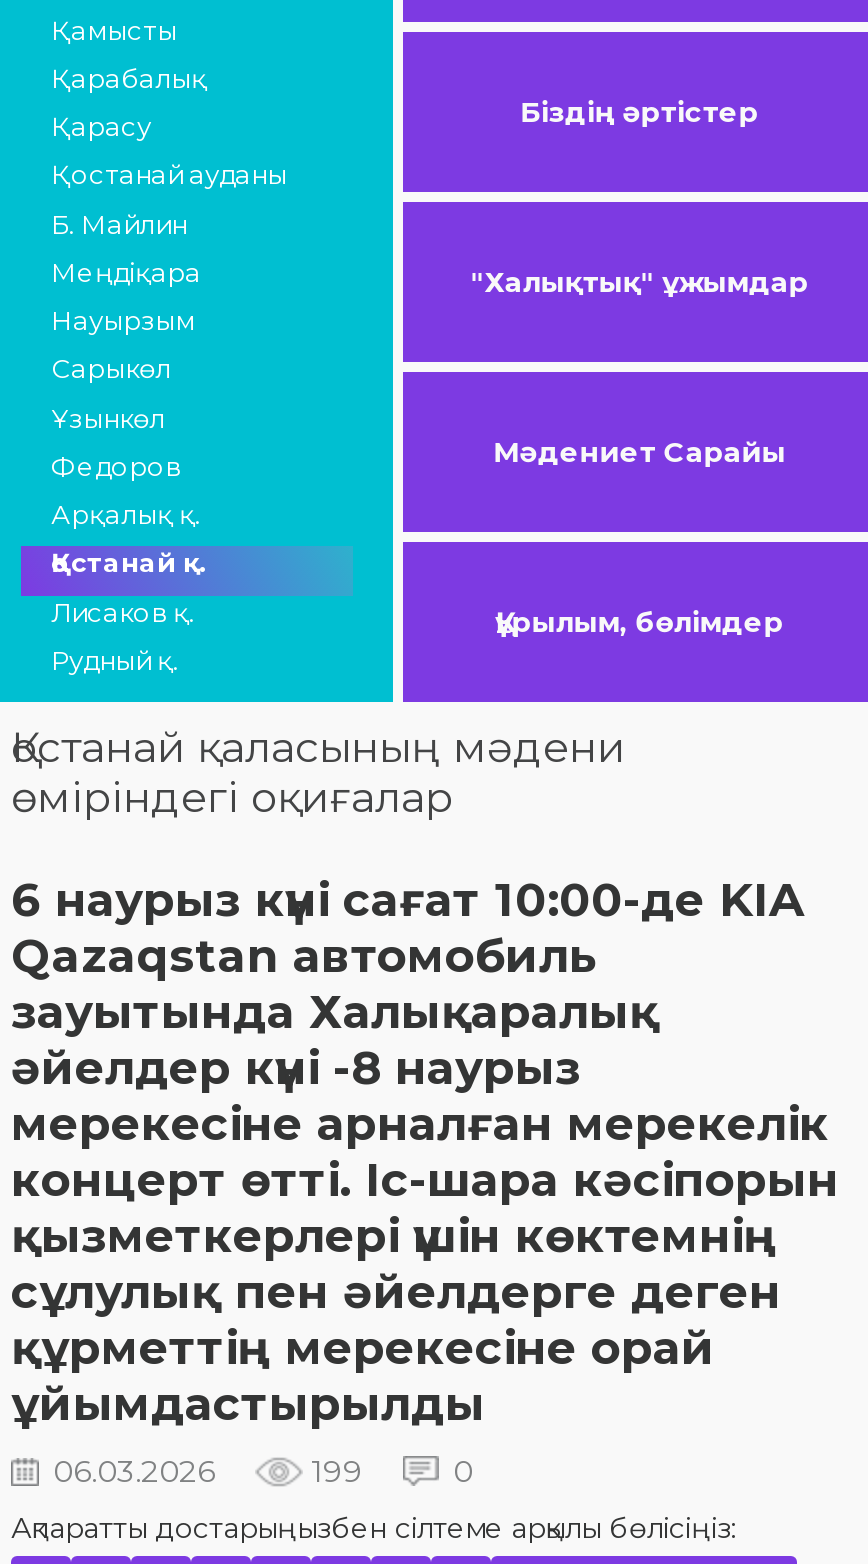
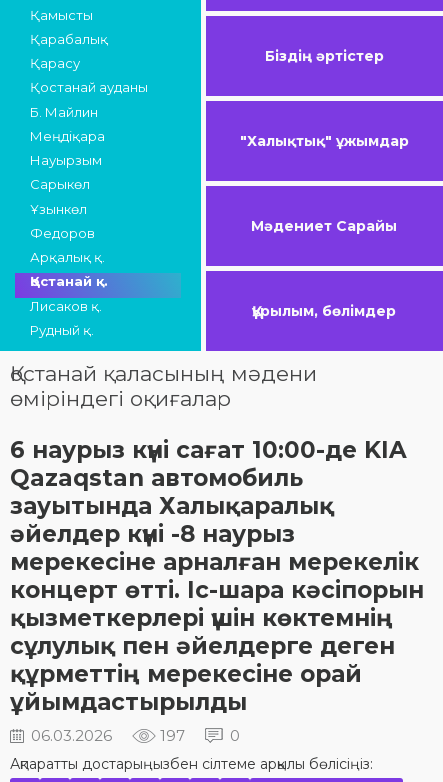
- 199
+ 197
